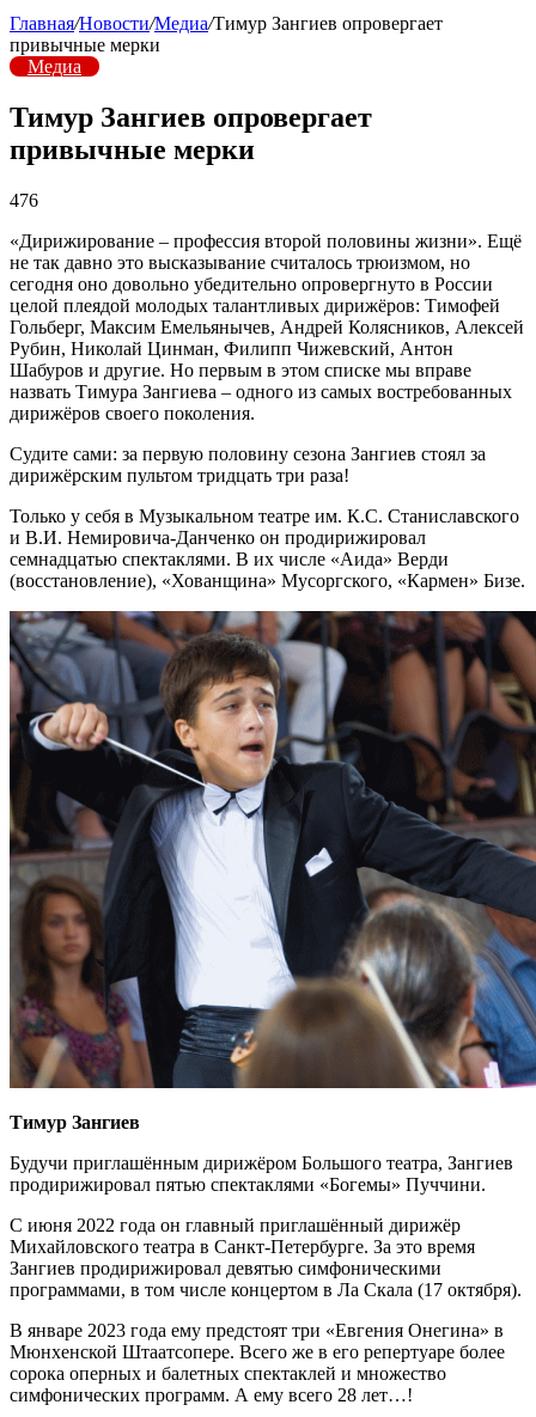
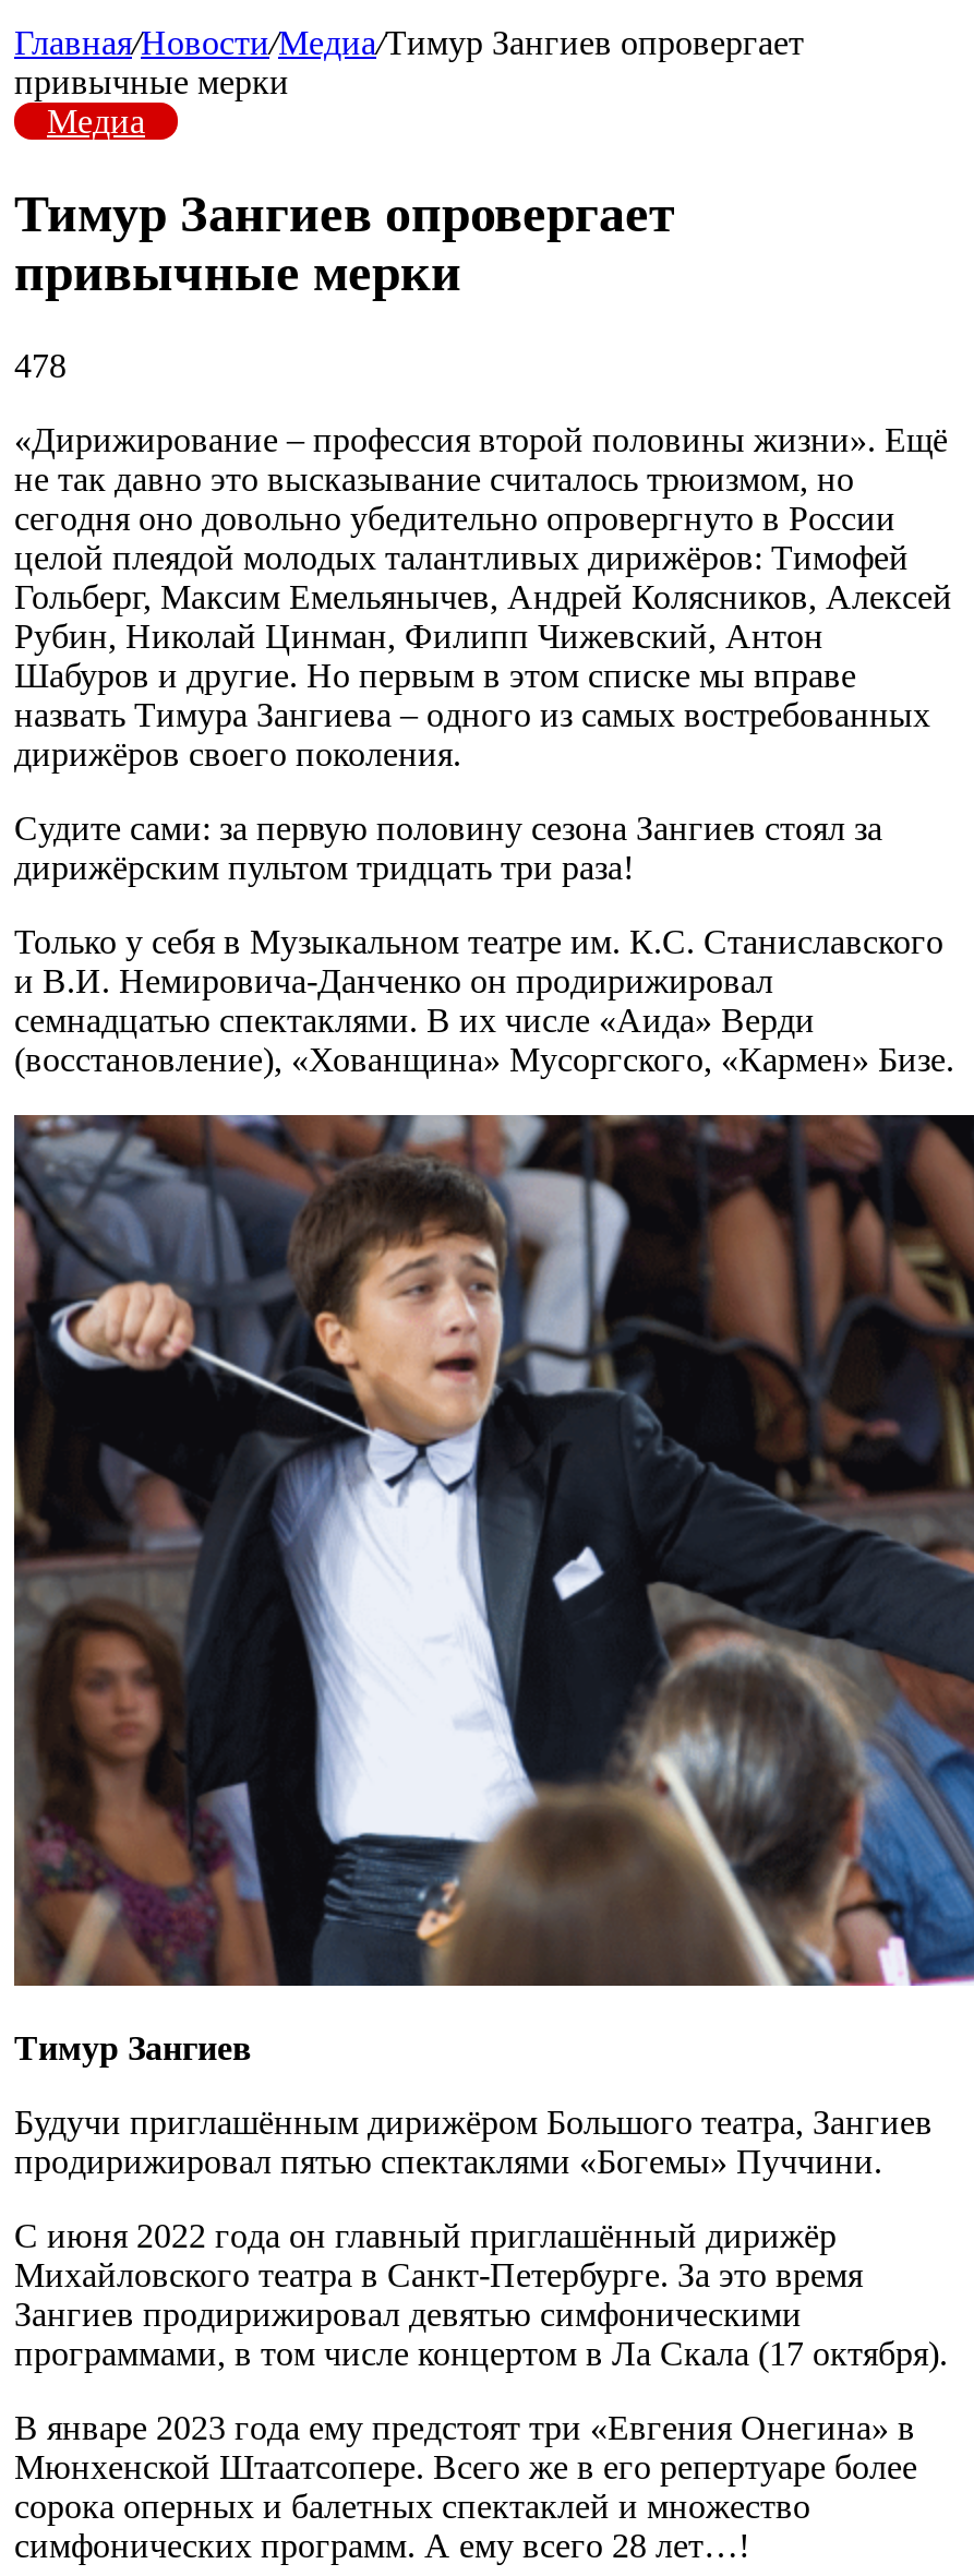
- 476
+ 478
